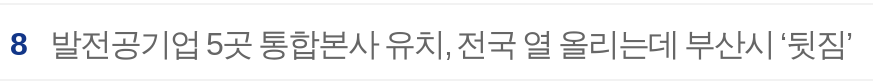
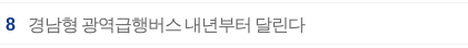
- 발전공기업 5곳 통합본사 유치, 전국 열 올리는데 부산시 ‘뒷짐’
+ 경남형 광역급행버스 내년부터 달린다
